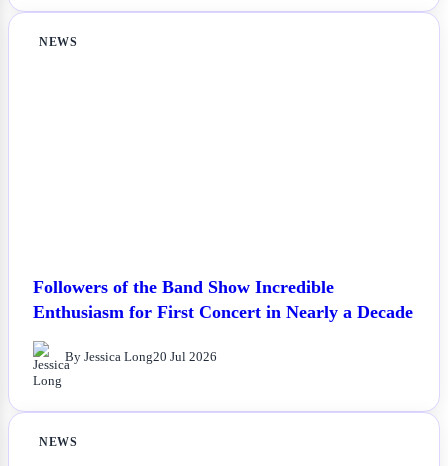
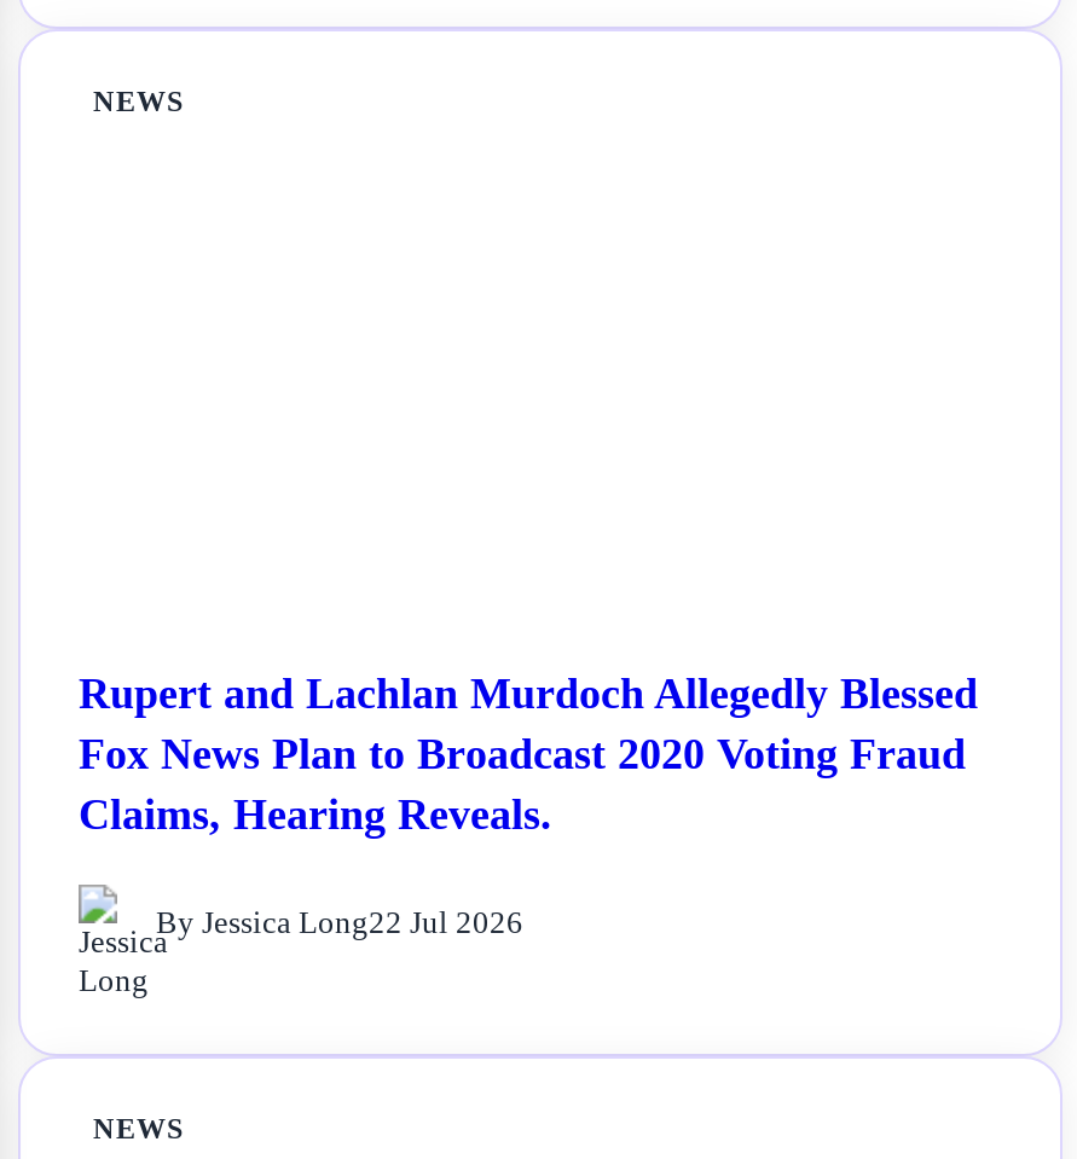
- Followers of the Band Show Incredible
- Enthusiasm for First Concert in Nearly a Decade
+ Rupert and Lachlan Murdoch Allegedly Blessed
+ Fox News Plan to Broadcast 2020 Voting Fraud
+ Claims, Hearing Reveals.

- By Jessica Long20 Jul 2026
+ By Jessica Long22 Jul 2026
